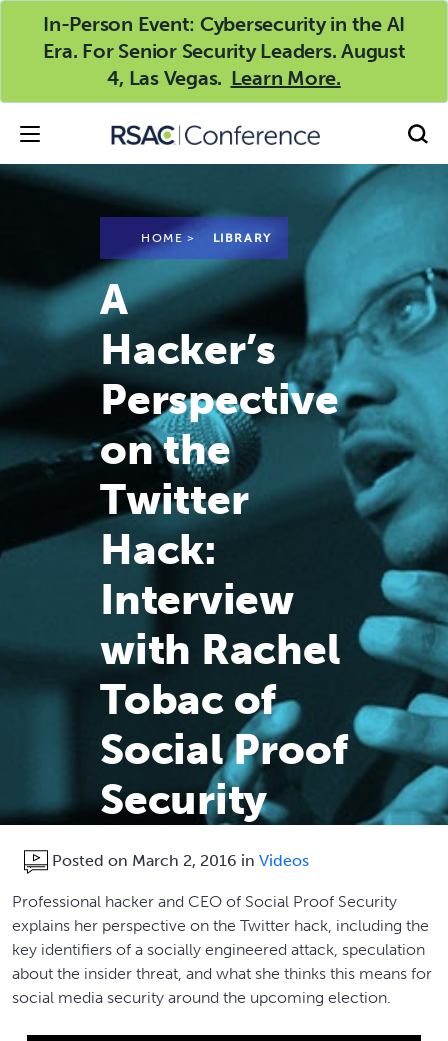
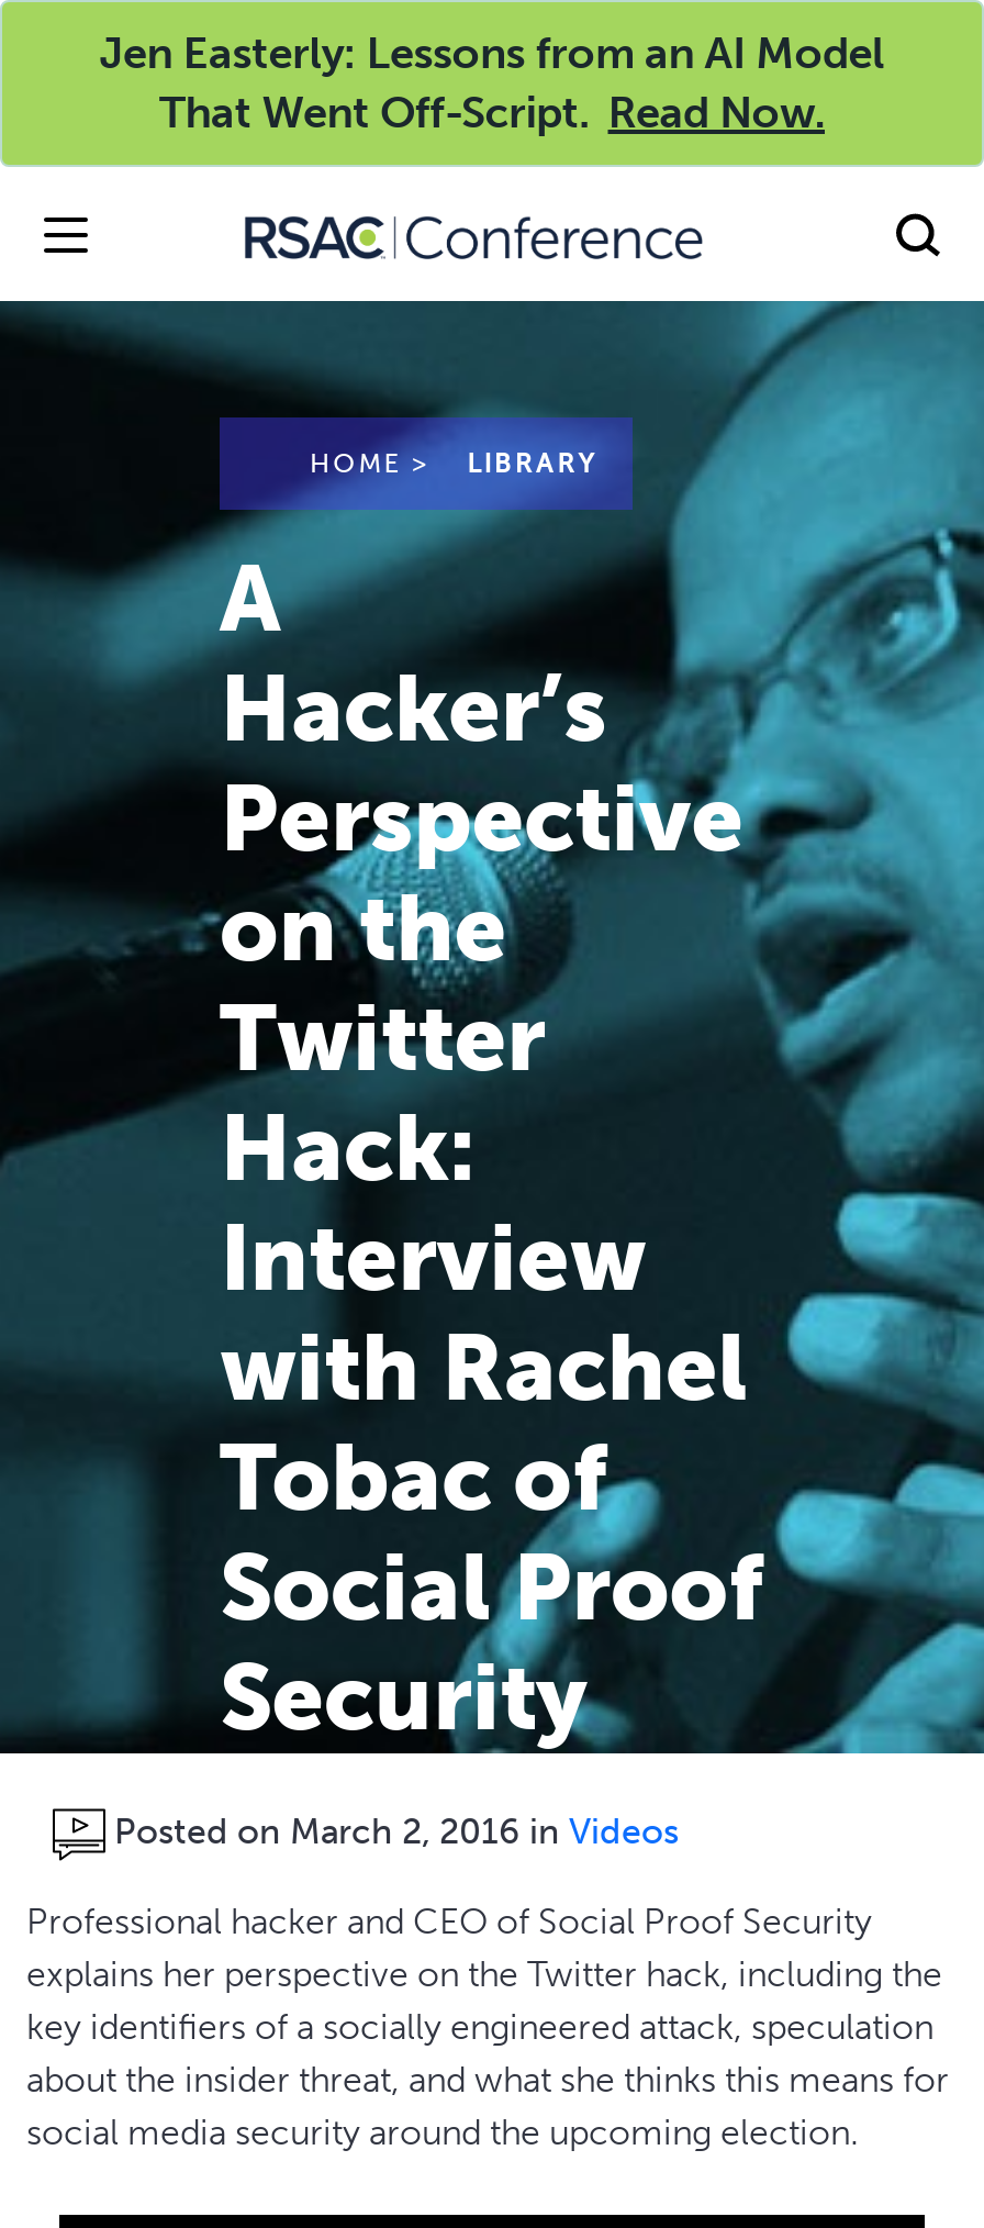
- In-Person Event: Cybersecurity in the AI
- Era. For Senior Security Leaders. August
- 4, Las Vegas. Learn More.
+ Jen Easterly: Lessons from an AI Model
+ That Went Off-Script. Read Now.
